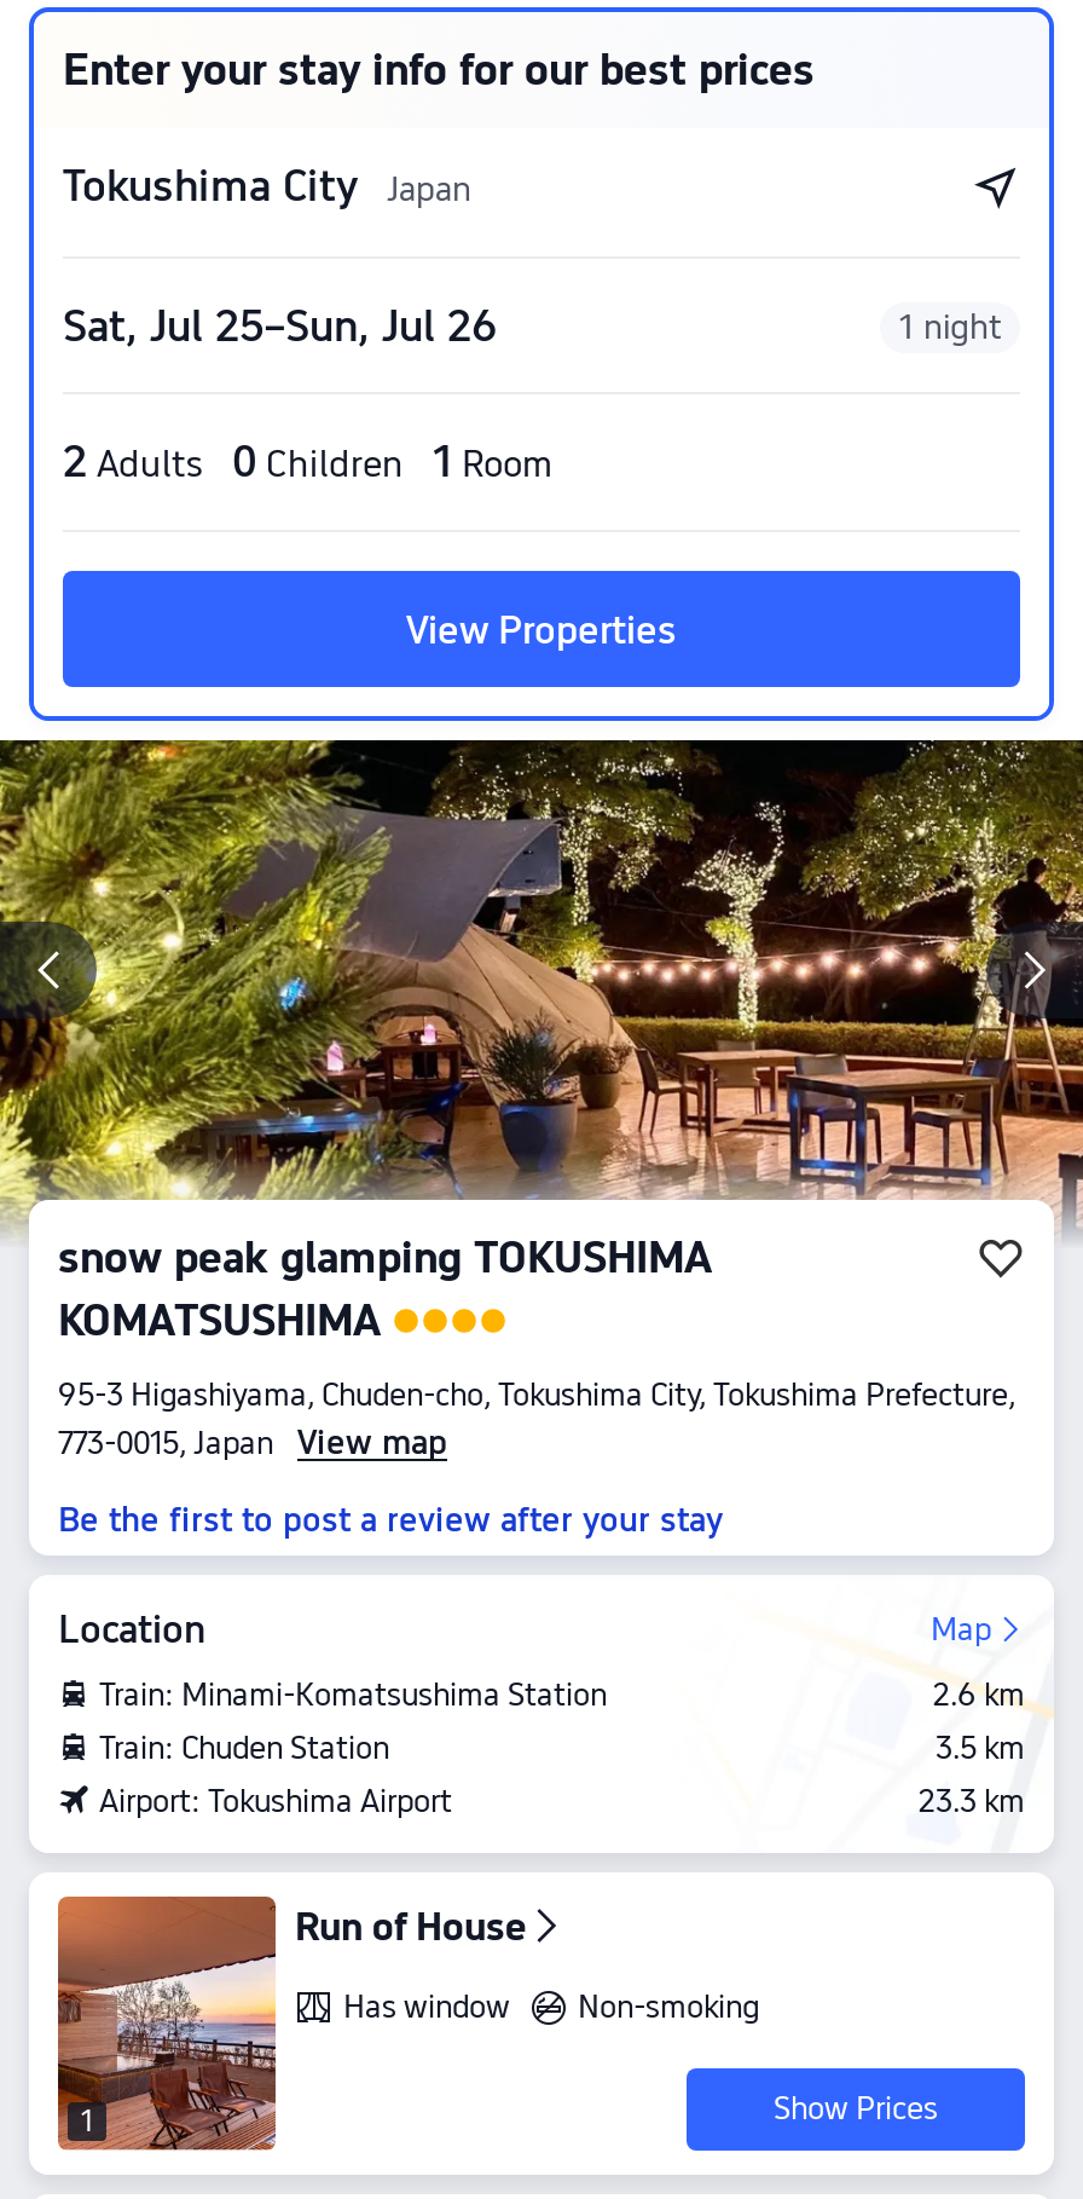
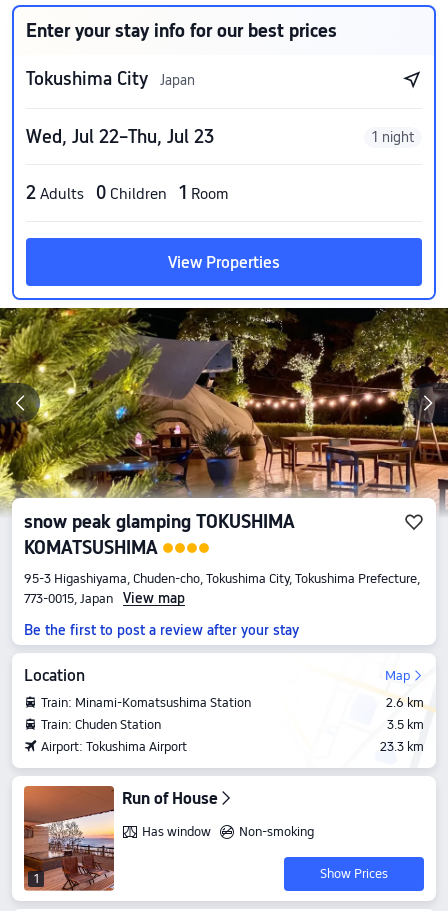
- Sat, Jul 25–Sun, Jul 26
+ Wed, Jul 22–Thu, Jul 23
